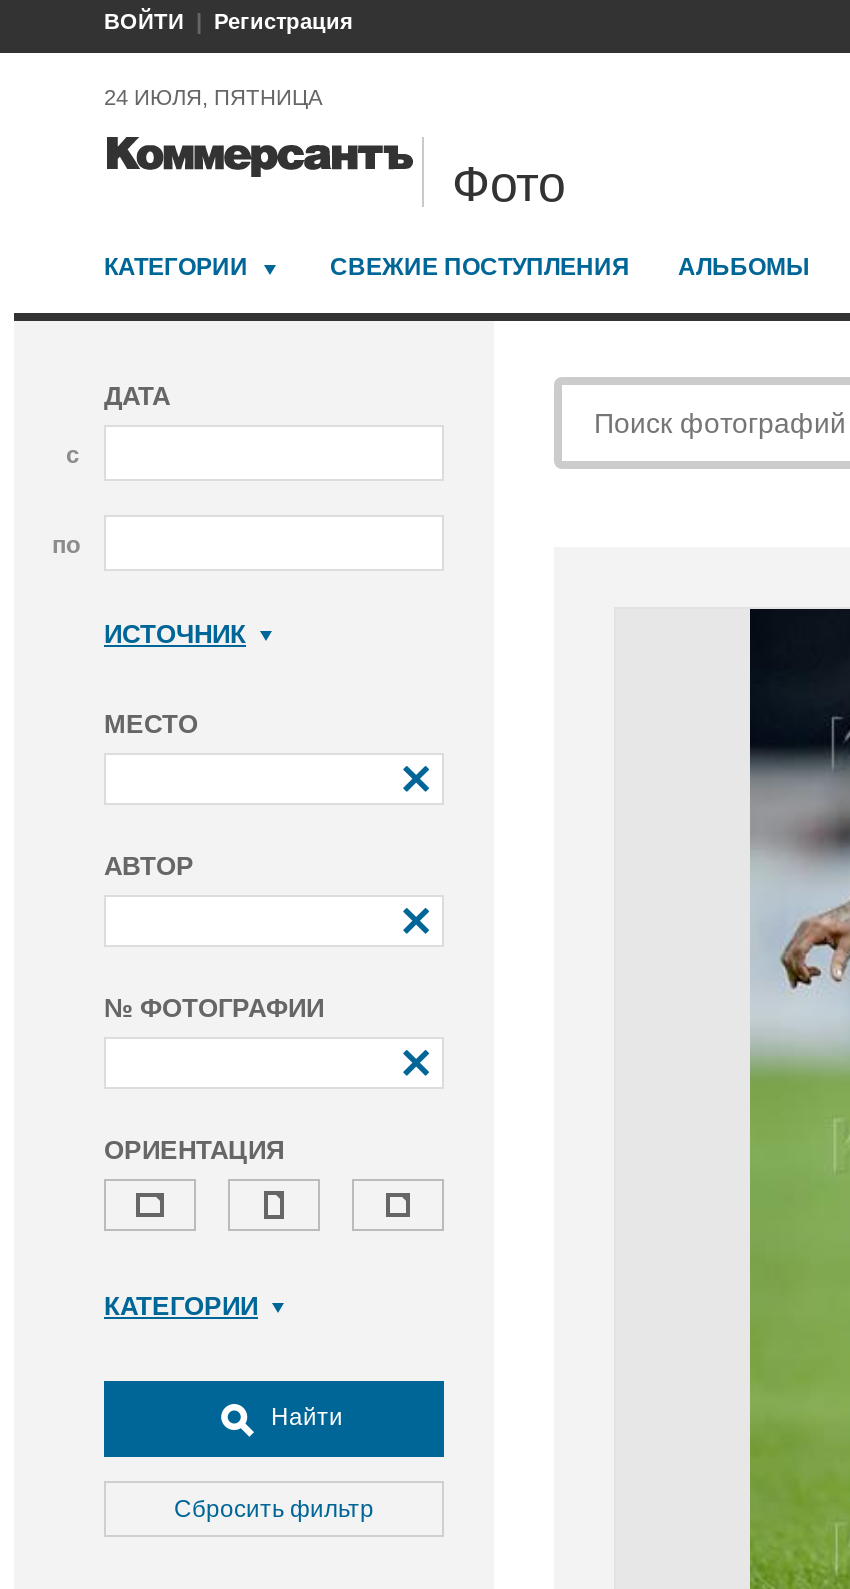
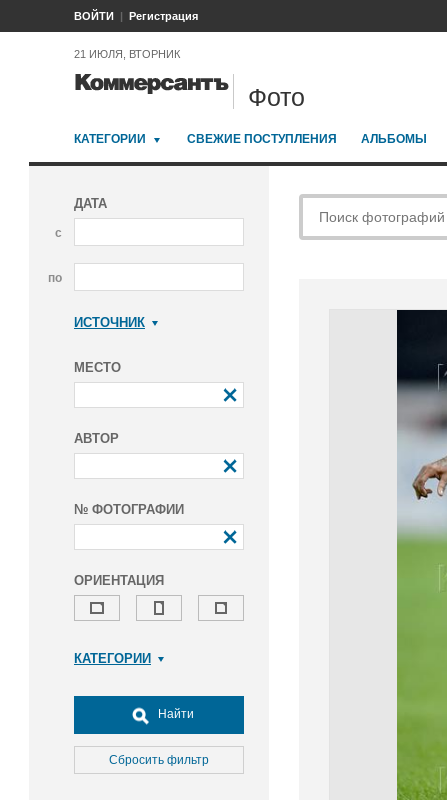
- 24 ИЮЛЯ, ПЯТНИЦА
+ 21 ИЮЛЯ, ВТОРНИК
